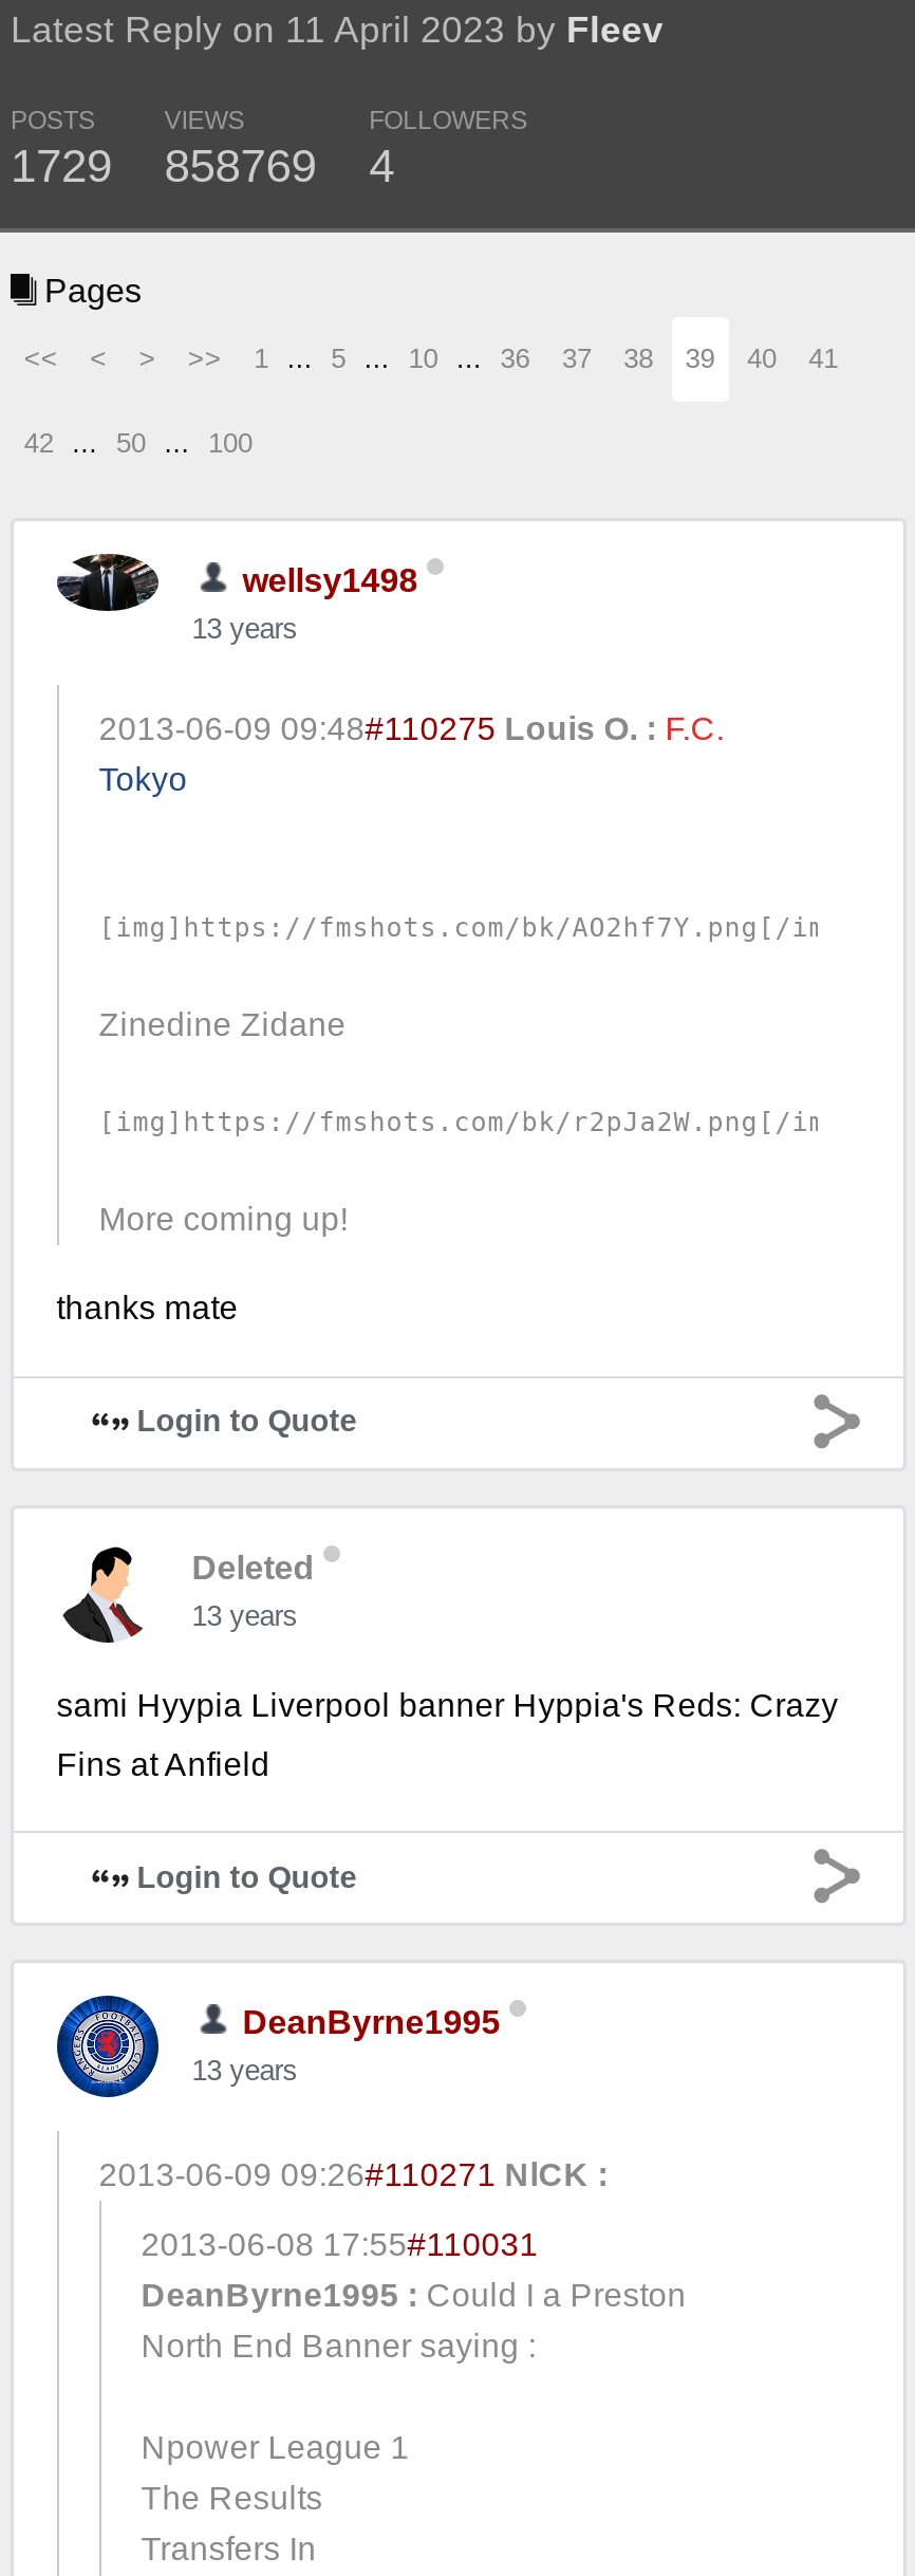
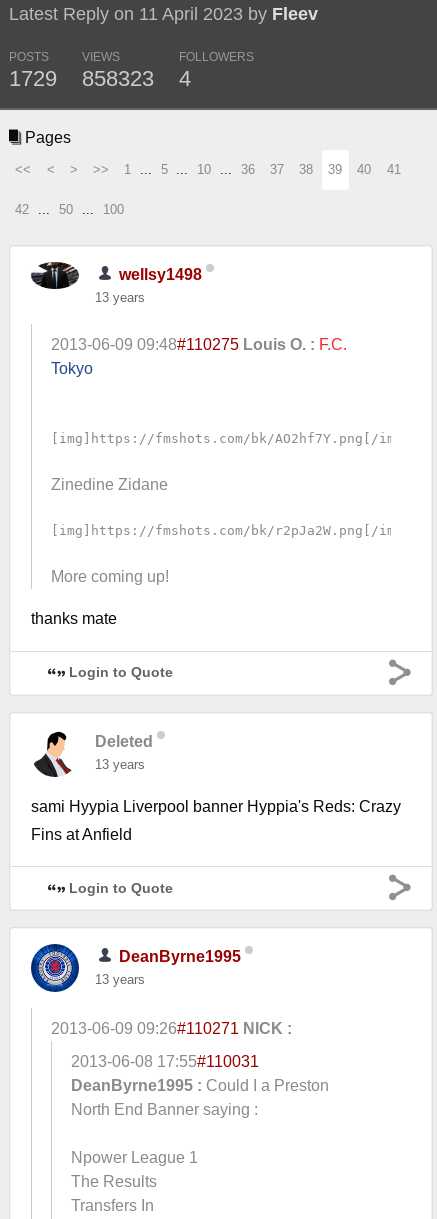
- 1729 858769 4
+ 1729 858323 4
